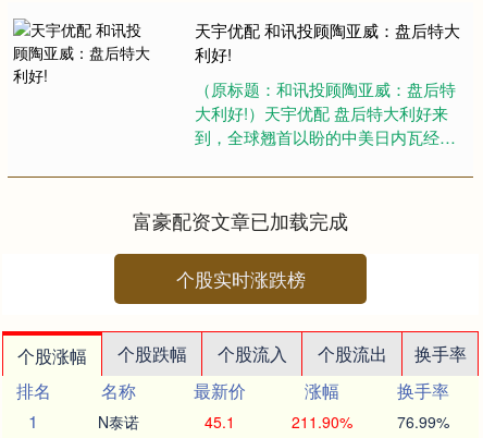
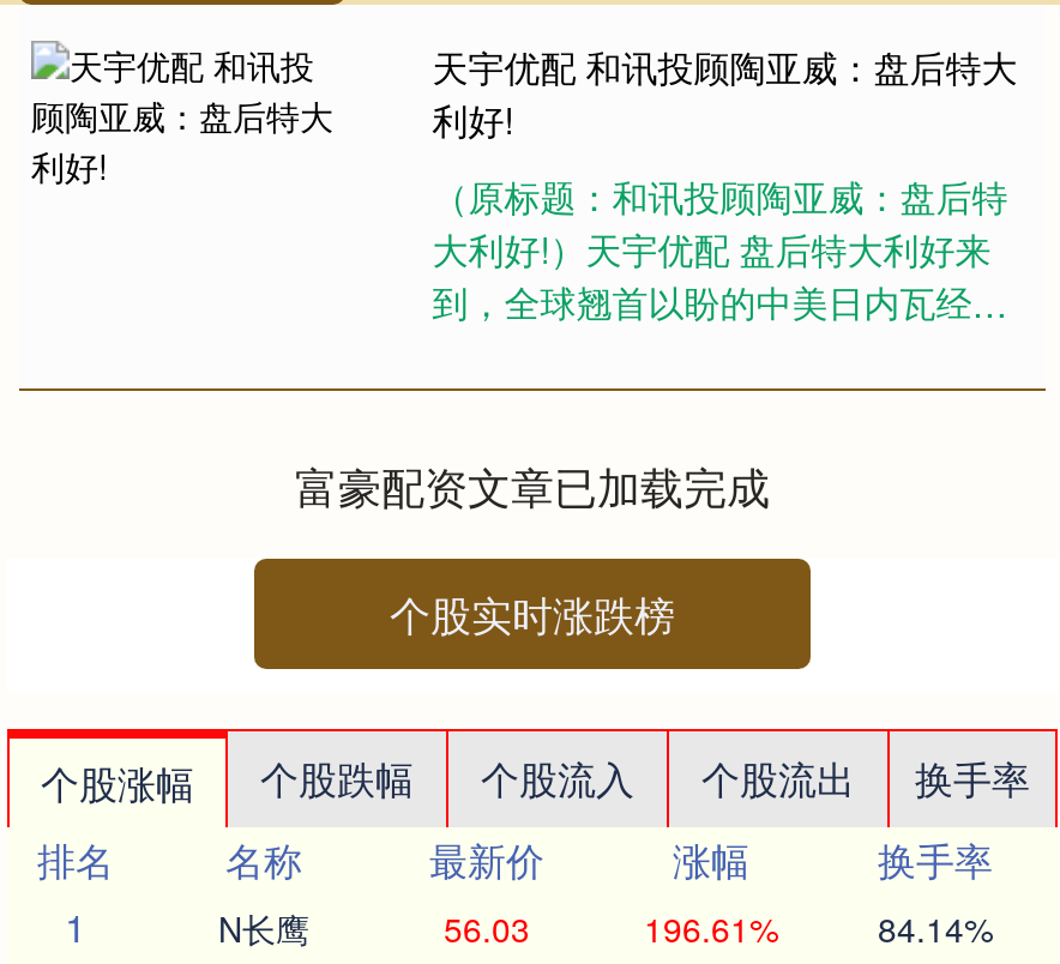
- N泰诺
+ N长鹰

- 45.1
+ 56.03

- 211.90%
+ 196.61%

- 76.99%
+ 84.14%
